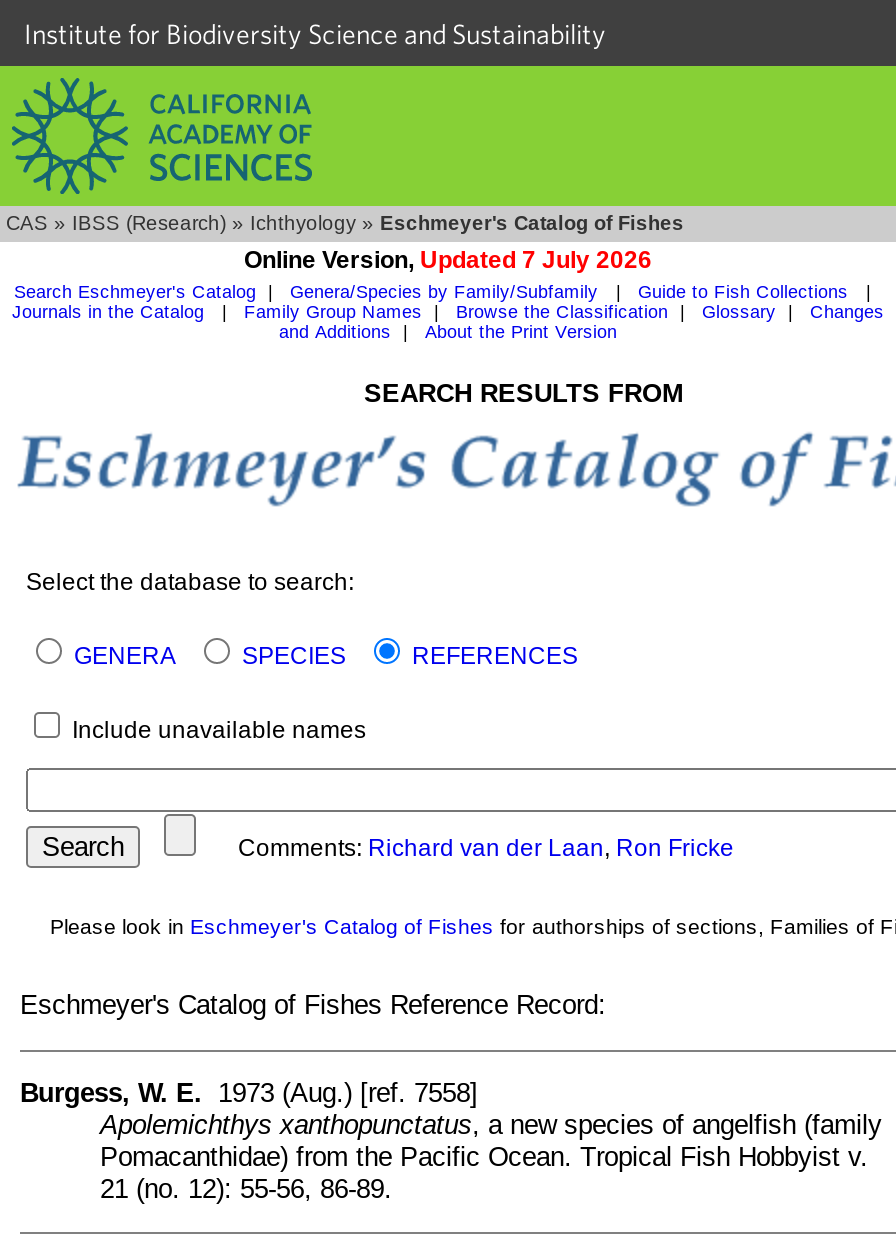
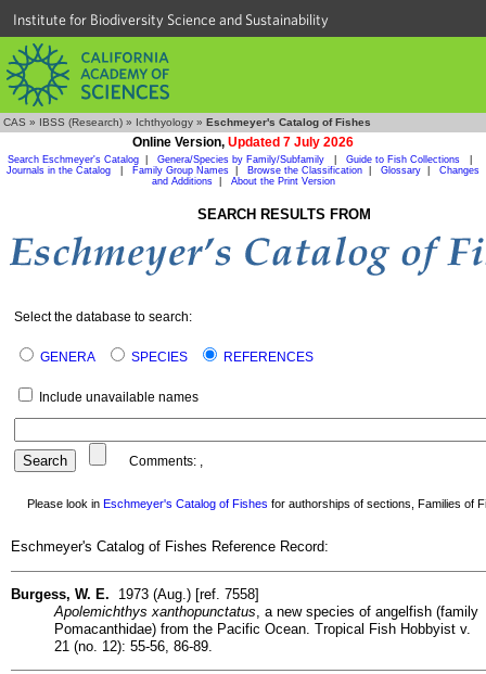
- Comments: Richard van der Laan, Ron Fricke
+ Comments:,
